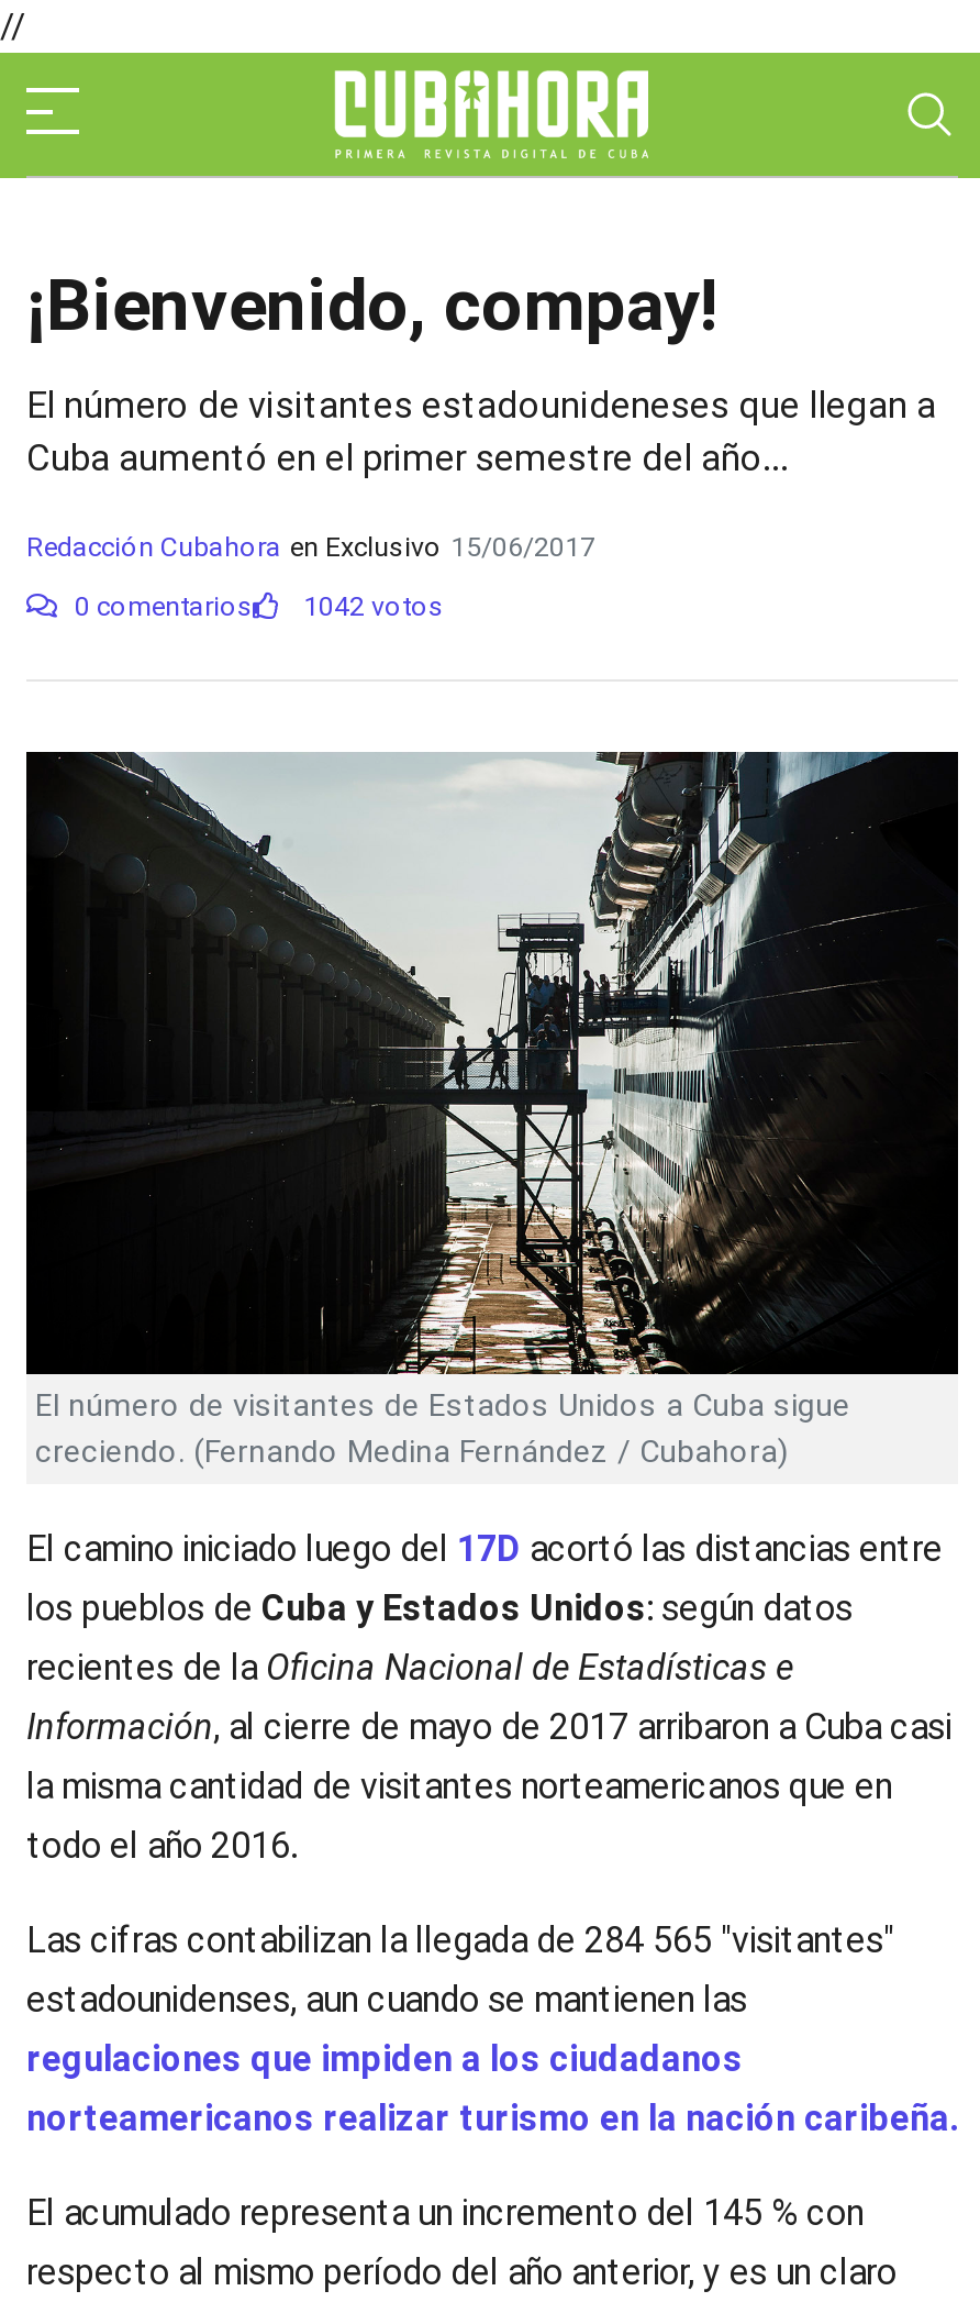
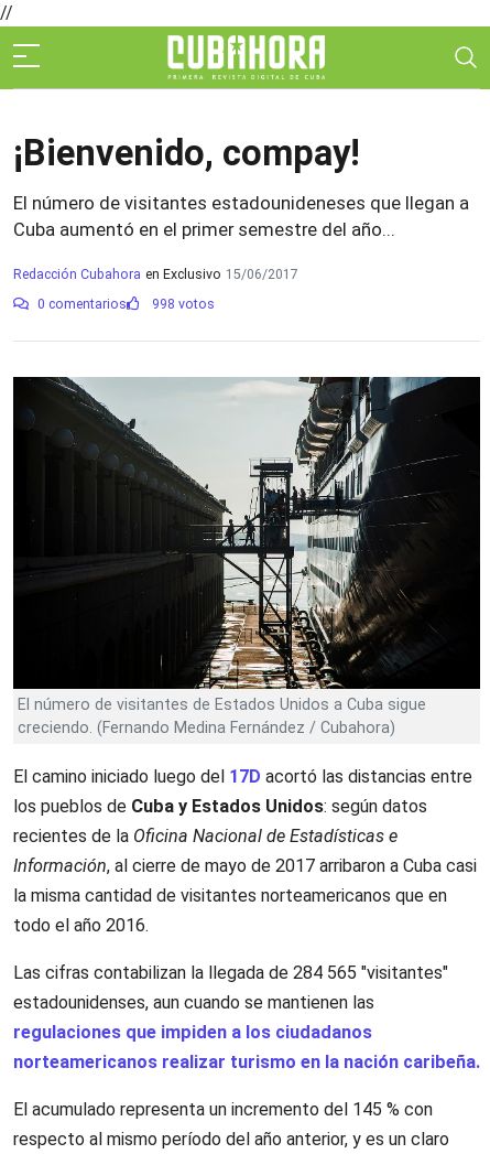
- 0 comentarios 1042 votos
+ 0 comentarios 998 votos
